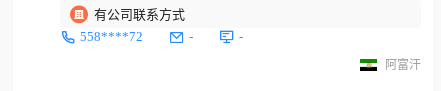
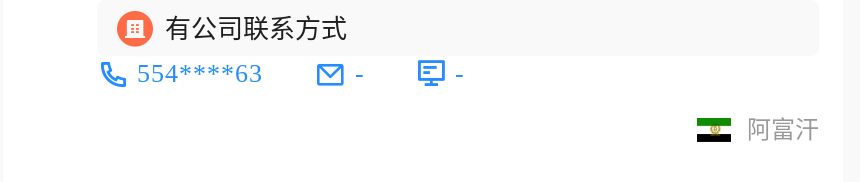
- 558****72
+ 554****63
